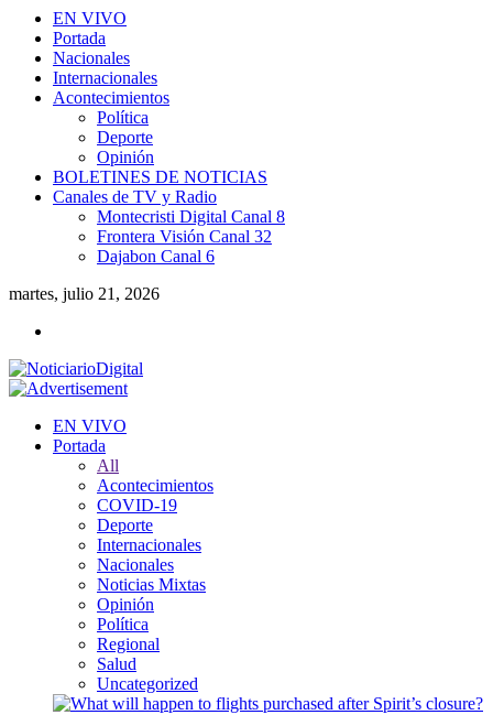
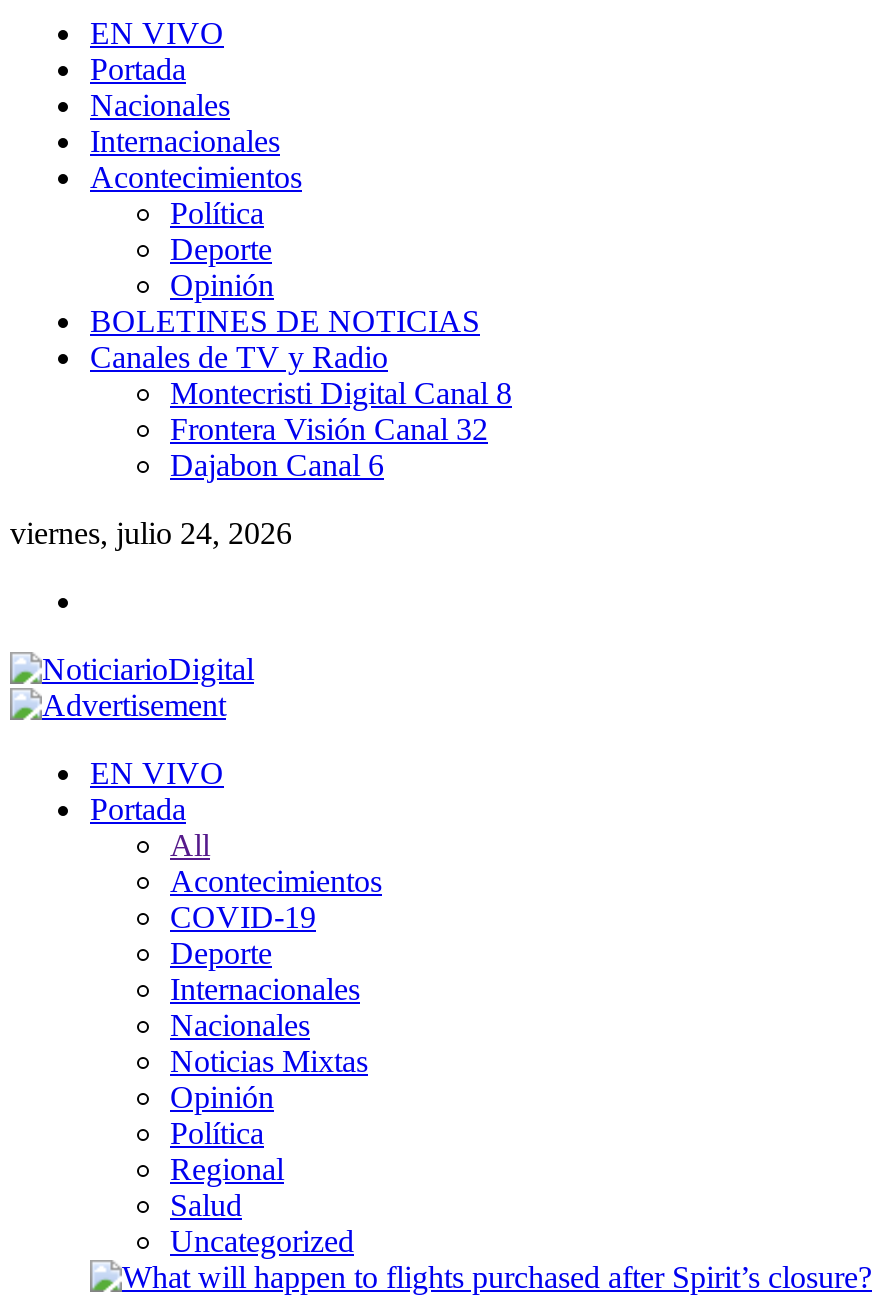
- martes, julio 21, 2026
+ viernes, julio 24, 2026
